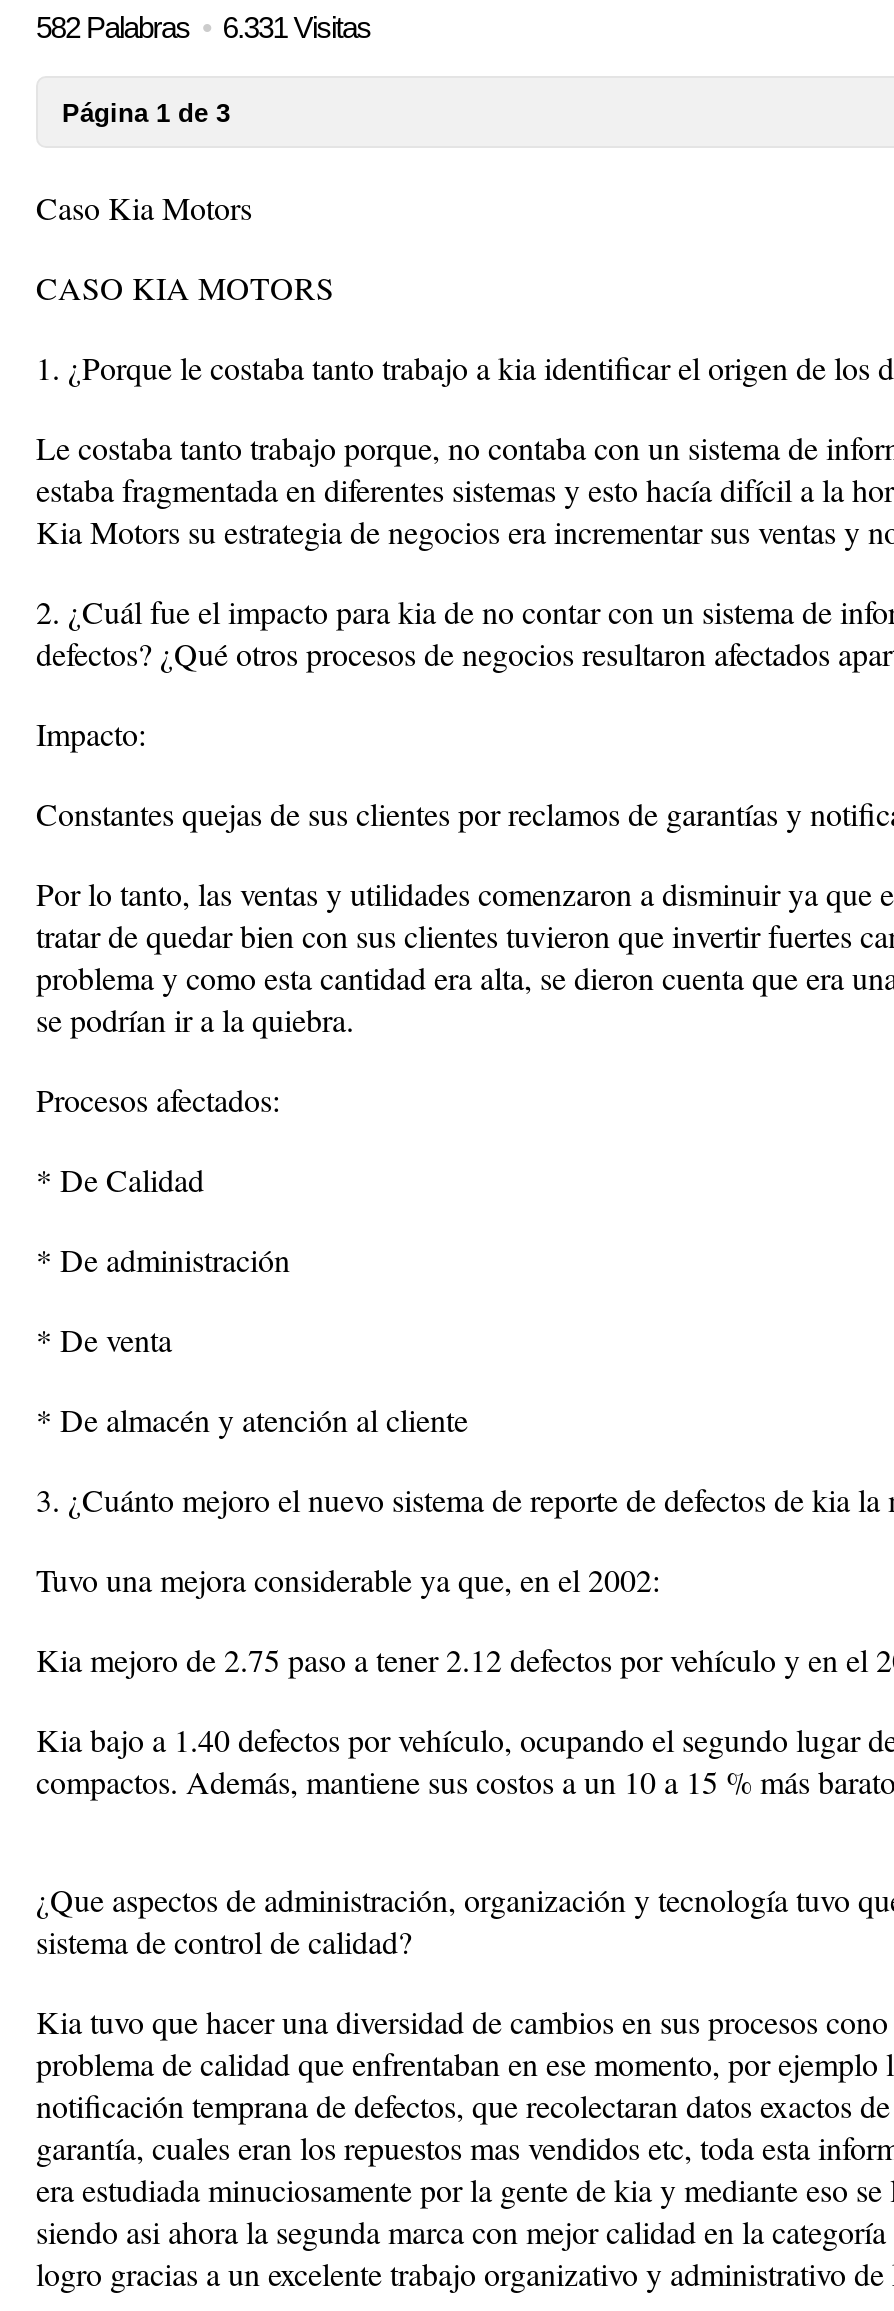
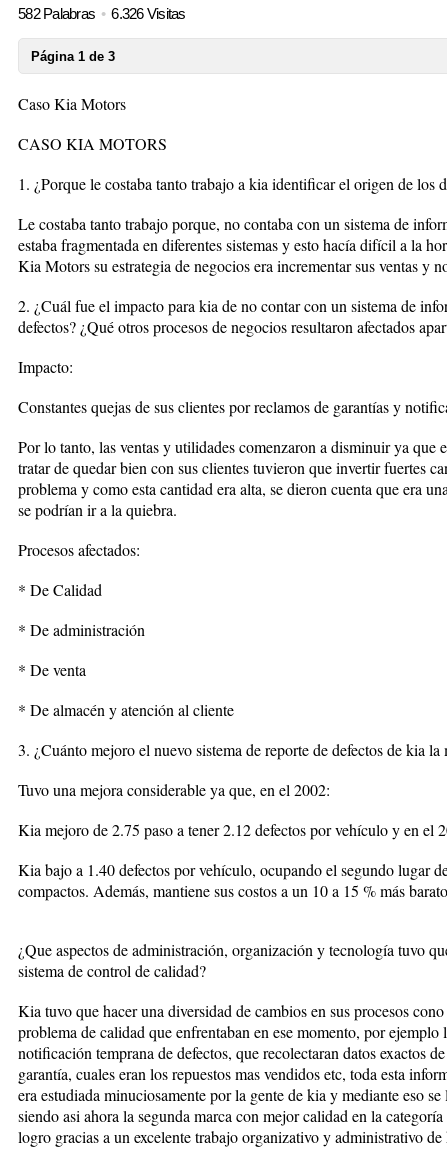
- 582 Palabras 6.331 Visitas
+ 582 Palabras 6.326 Visitas
